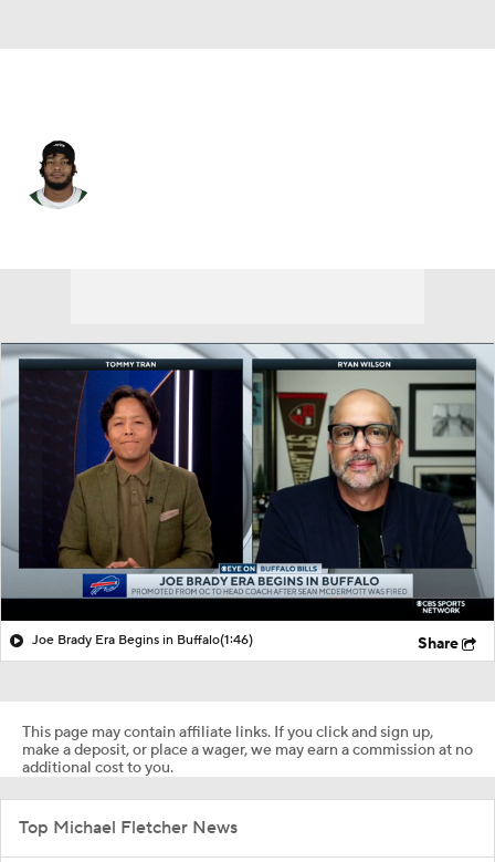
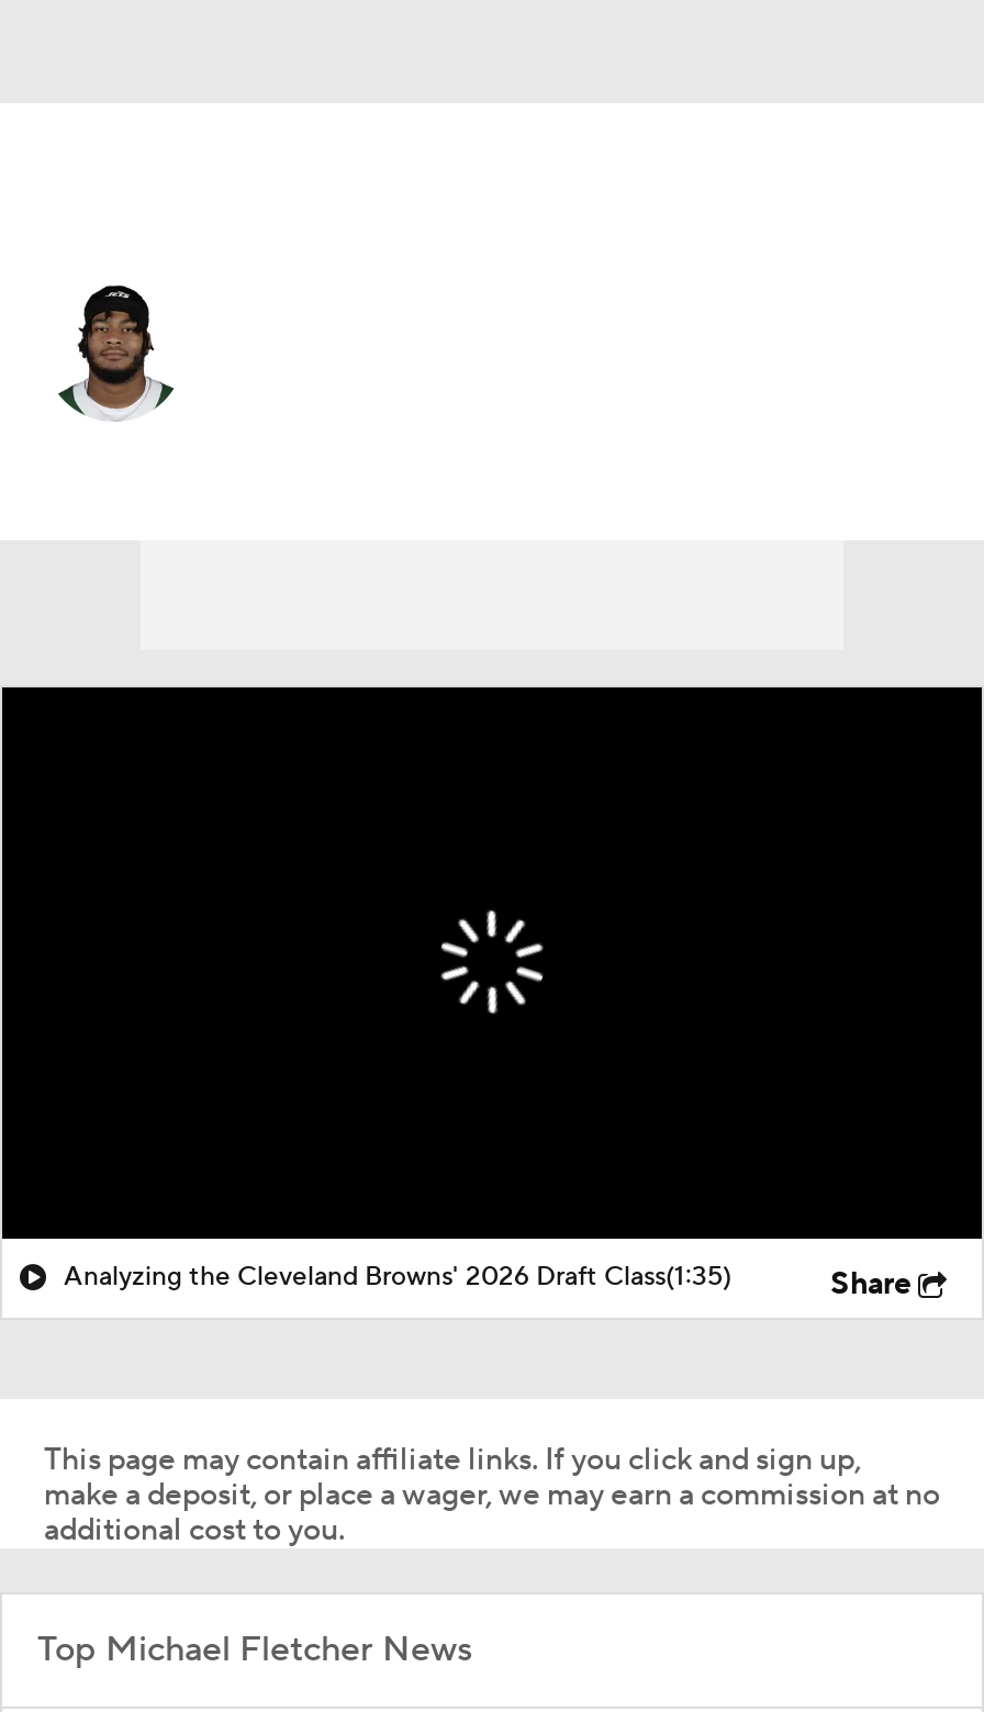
- [image]

- Joe Brady Era Begins in Buffalo(1:46)
+ Analyzing the Cleveland Browns' 2026 Draft Class(1:35)
